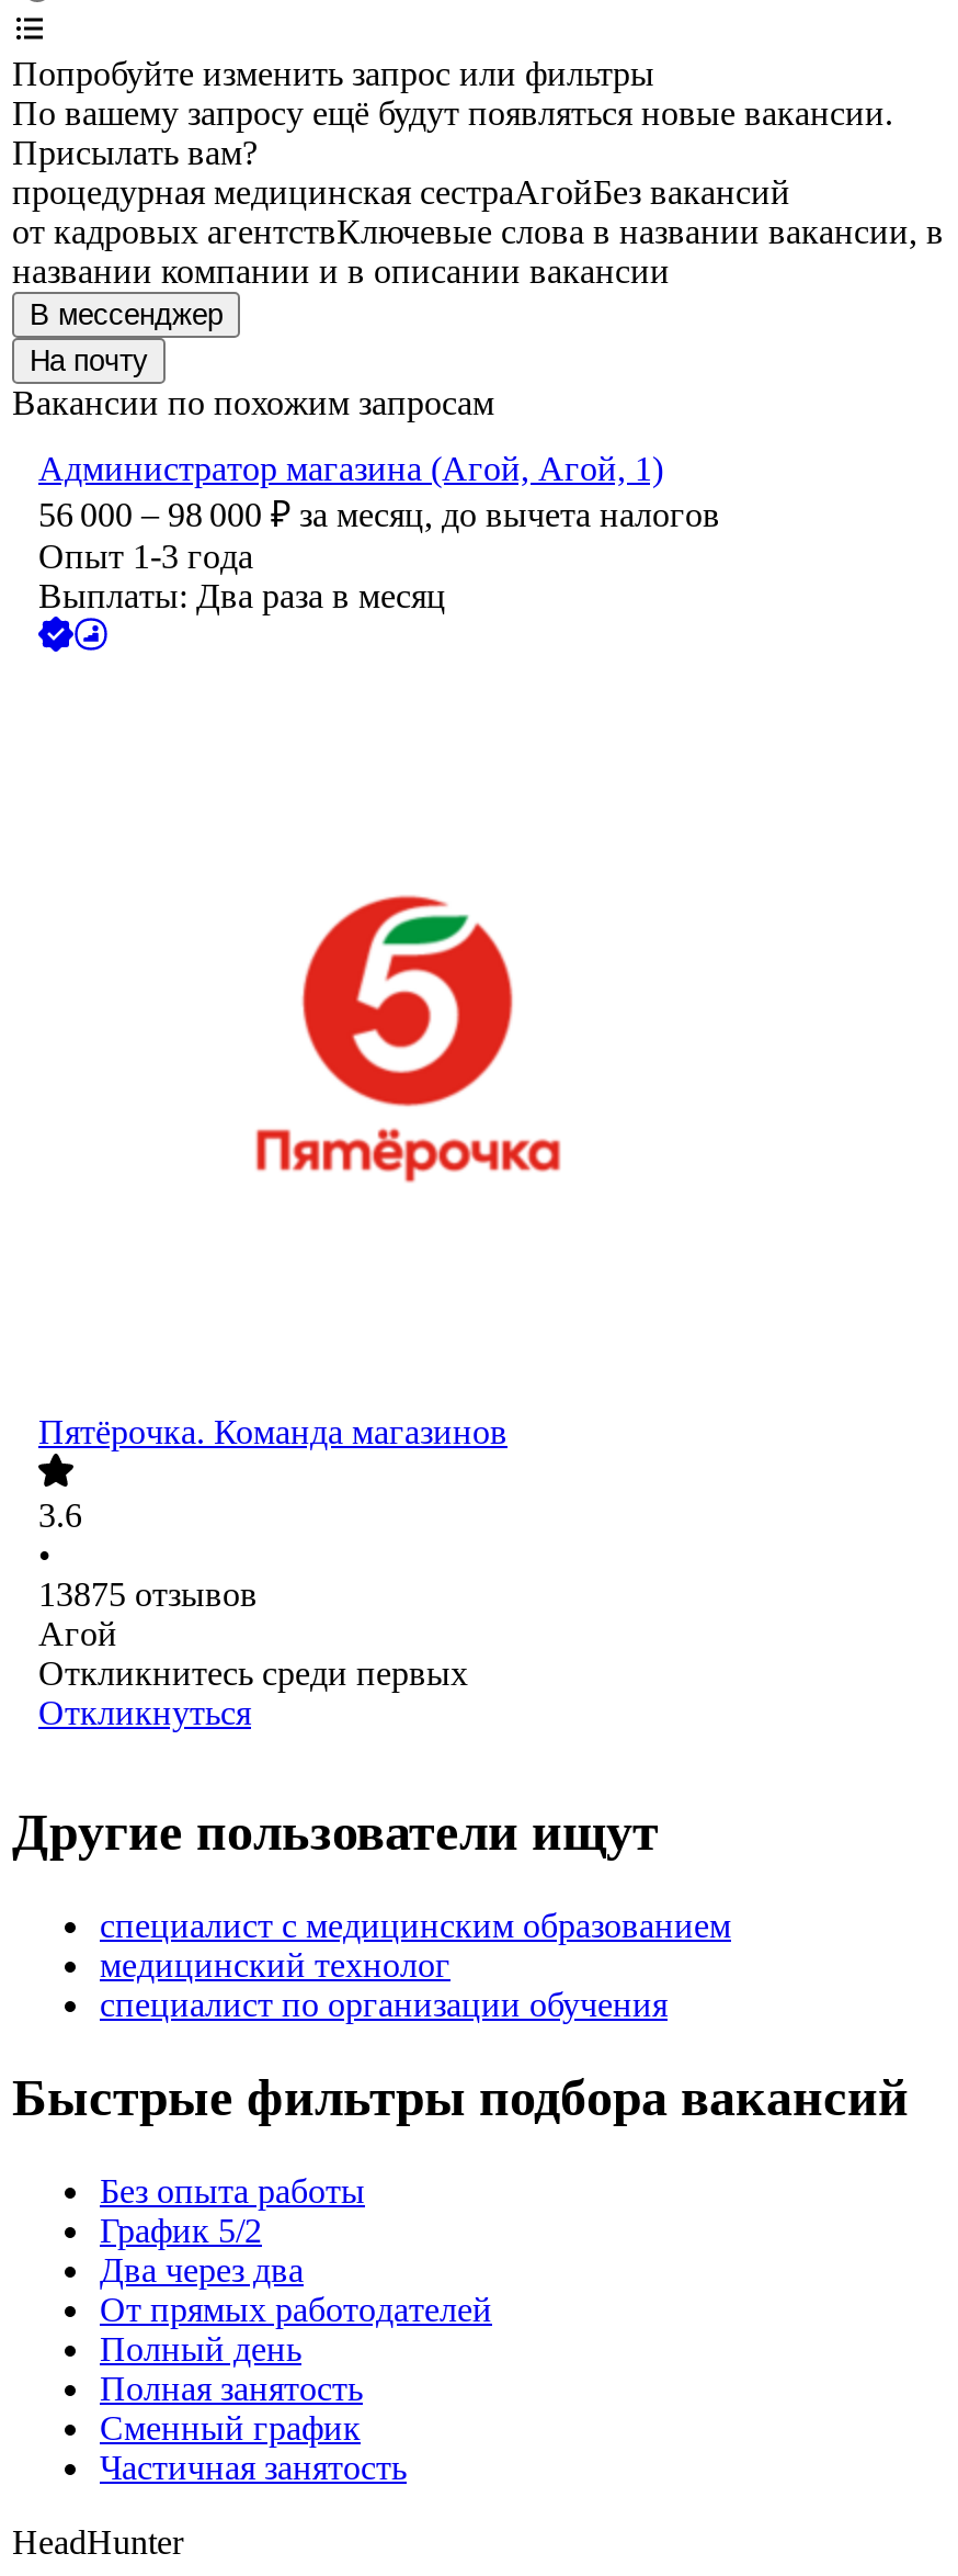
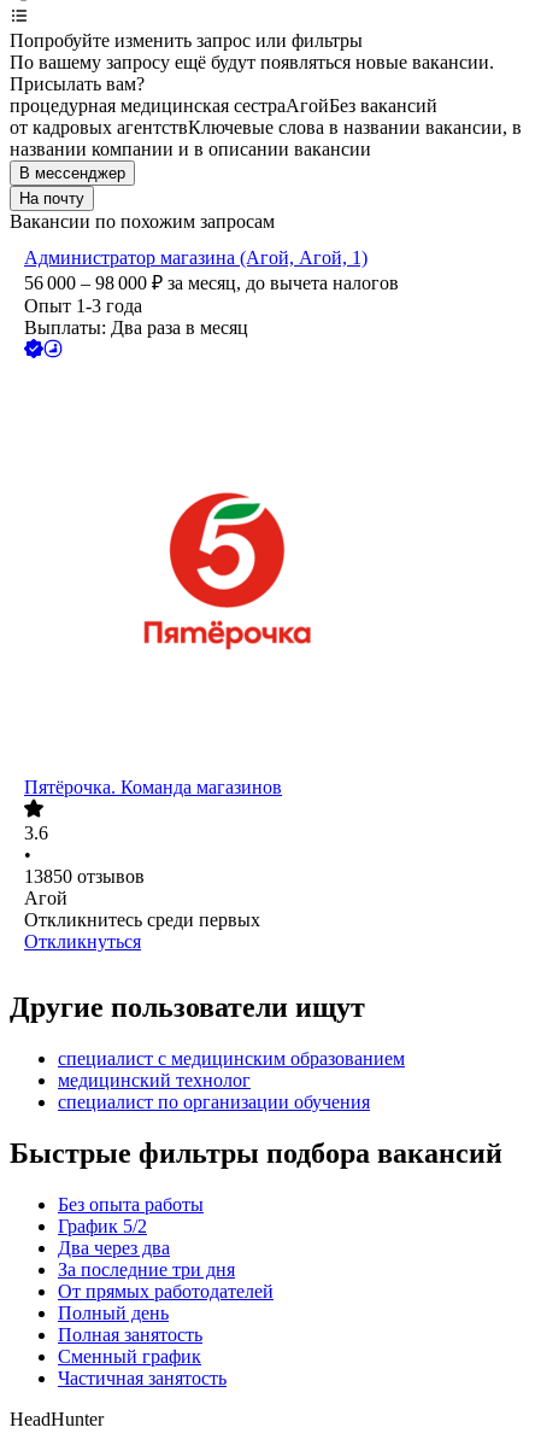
- 13875 отзывов
+ 13850 отзывов

+ За последние три дня
